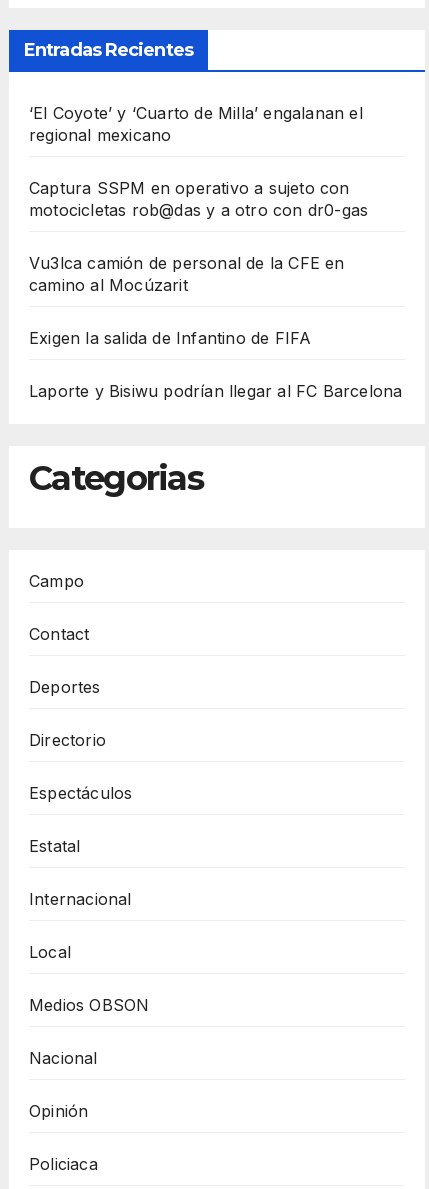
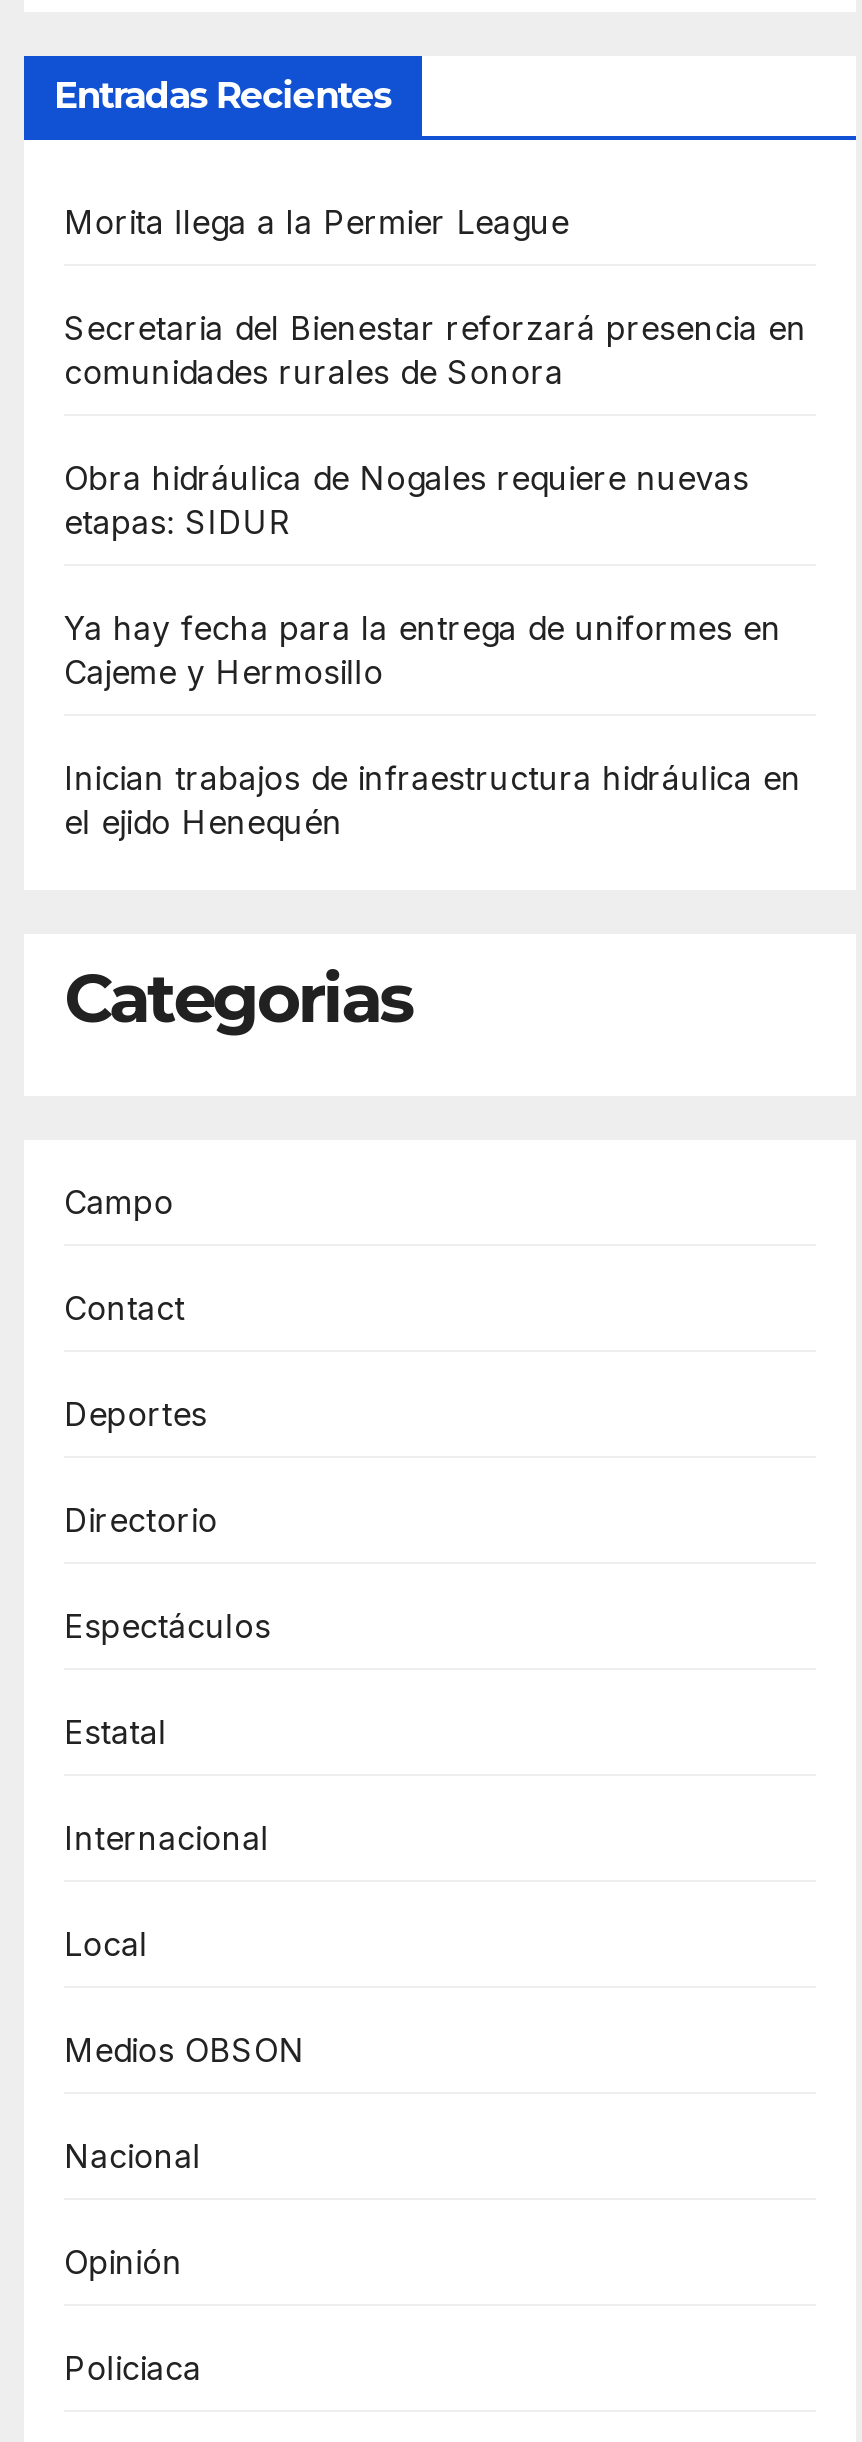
- ‘El Coyote’ y ‘Cuarto de Milla’ engalanan el
- regional mexicano
+ Morita llega a la Permier League

- Captura SSPM en operativo a sujeto con
- motocicletas rob@das y a otro con dr0-gas
+ Secretaria del Bienestar reforzará presencia en
+ comunidades rurales de Sonora

- Vu3lca camión de personal de la CFE en
- camino al Mocúzarit
+ Obra hidráulica de Nogales requiere nuevas
+ etapas: SIDUR

- Exigen la salida de Infantino de FIFA
+ Ya hay fecha para la entrega de uniformes en
+ Cajeme y Hermosillo

- Laporte y Bisiwu podrían llegar al FC Barcelona
+ Inician trabajos de infraestructura hidráulica en
+ el ejido Henequén
